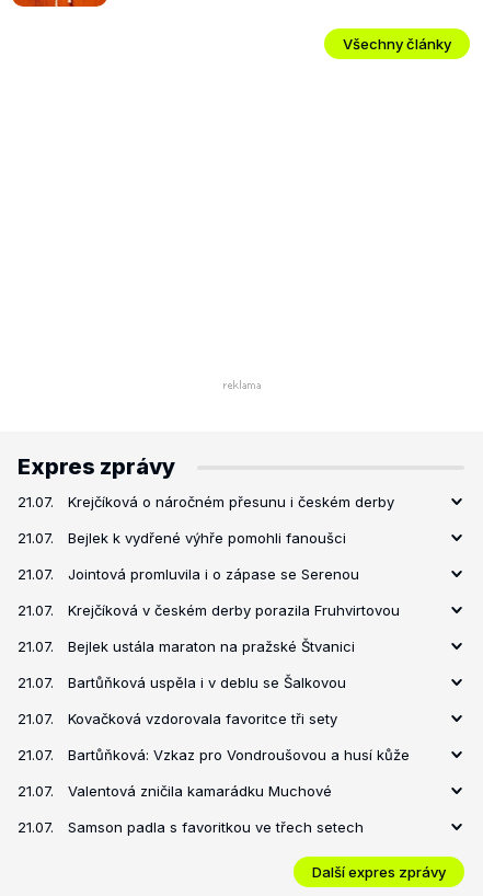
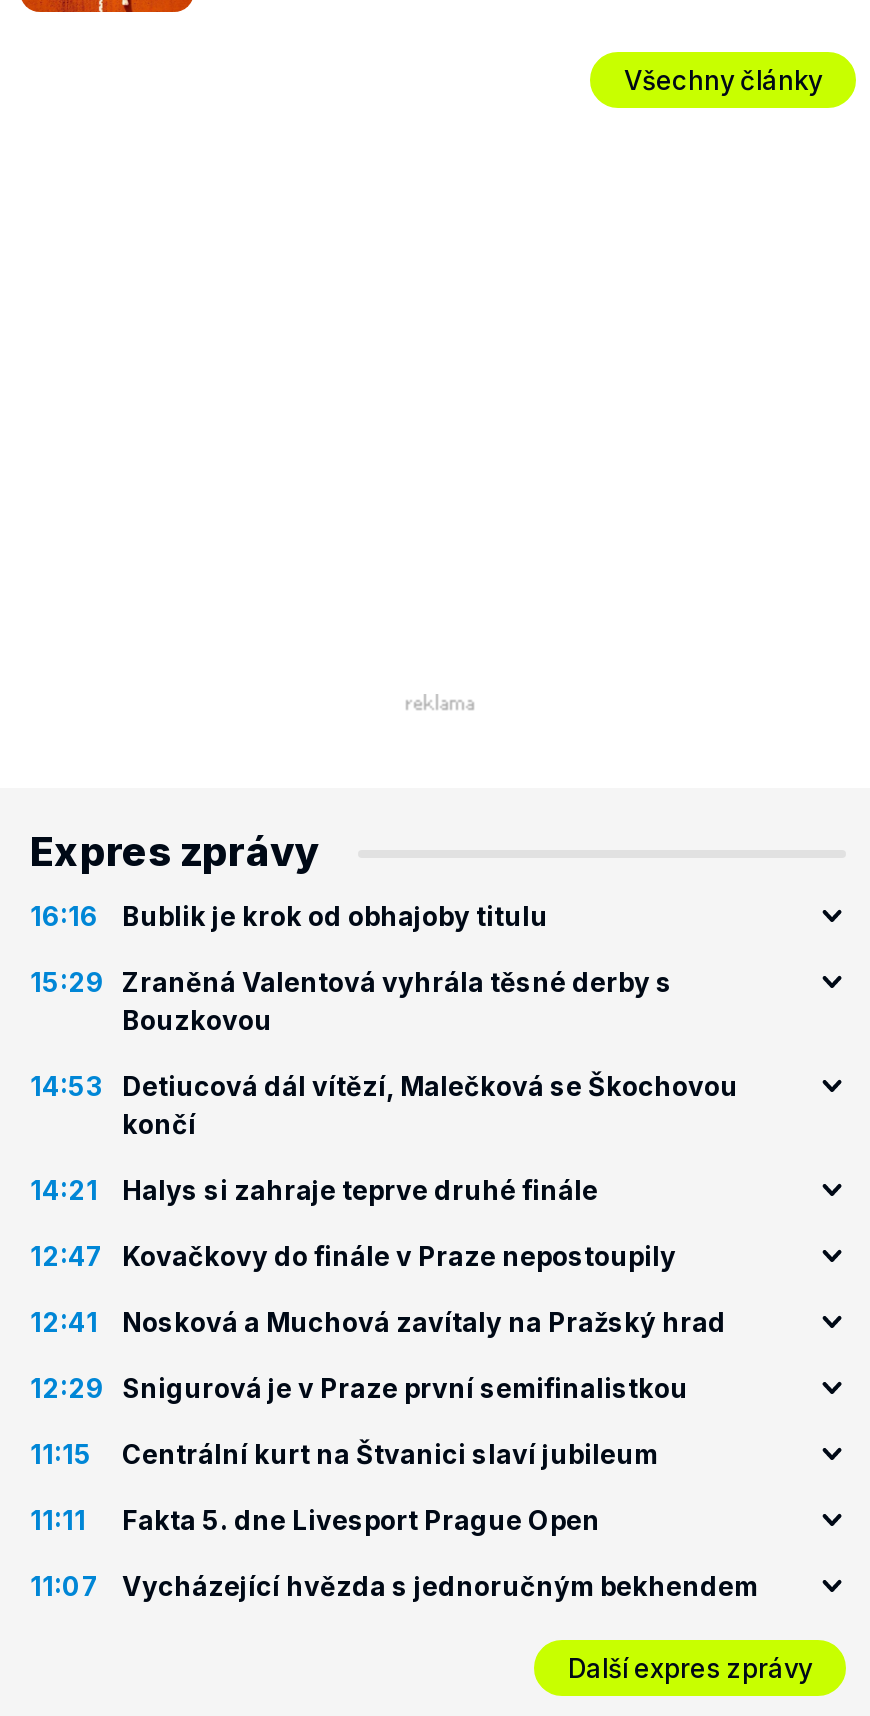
- 21.07.
- Krejčíková o náročném přesunu i českém derby
+ 16:16
+ Bublik je krok od obhajoby titulu

- 21.07.
- Bejlek k vydřené výhře pomohli fanoušci
+ 15:29 Zraněná Valentová vyhrála těsné derby s
+ Bouzkovou

- 21.07.
- Jointová promluvila i o zápase se Serenou
+ 14:53 Detiucová dál vítězí, Malečková se Škochovou
+ končí

- 21.07.
- Krejčíková v českém derby porazila Fruhvirtovou
+ 14:21
+ Halys si zahraje teprve druhé finále

- 21.07.
- Bejlek ustála maraton na pražské Štvanici
+ 12:47 Kovačkovy do finále v Praze nepostoupily

- 21.07.
- Bartůňková uspěla i v deblu se Šalkovou
+ 12:41
+ Nosková a Muchová zavítaly na Pražský hrad

- 21.07.
- Kovačková vzdorovala favoritce tři sety
+ 12:29 Snigurová je v Praze první semifinalistkou

- 21.07.
- Bartůňková: Vzkaz pro Vondroušovou a husí kůže
+ 11:15
+ Centrální kurt na Štvanici slaví jubileum

- 21.07.
- Valentová zničila kamarádku Muchové
+ 11:11
+ Fakta 5. dne Livesport Prague Open

- 21.07.
- Samson padla s favoritkou ve třech setech
+ 11:07
+ Vycházející hvězda s jednoručným bekhendem
